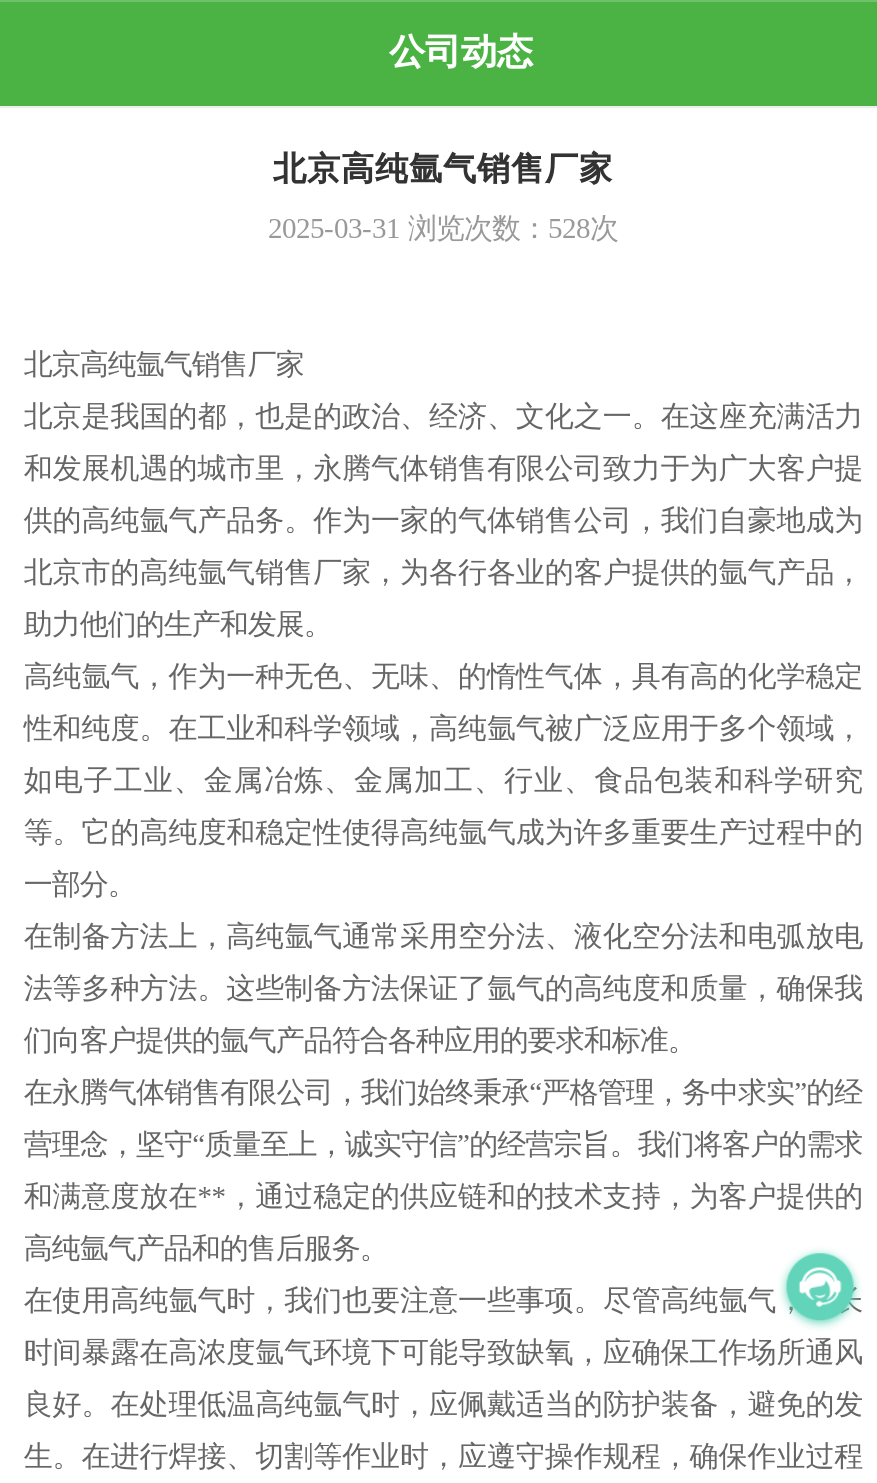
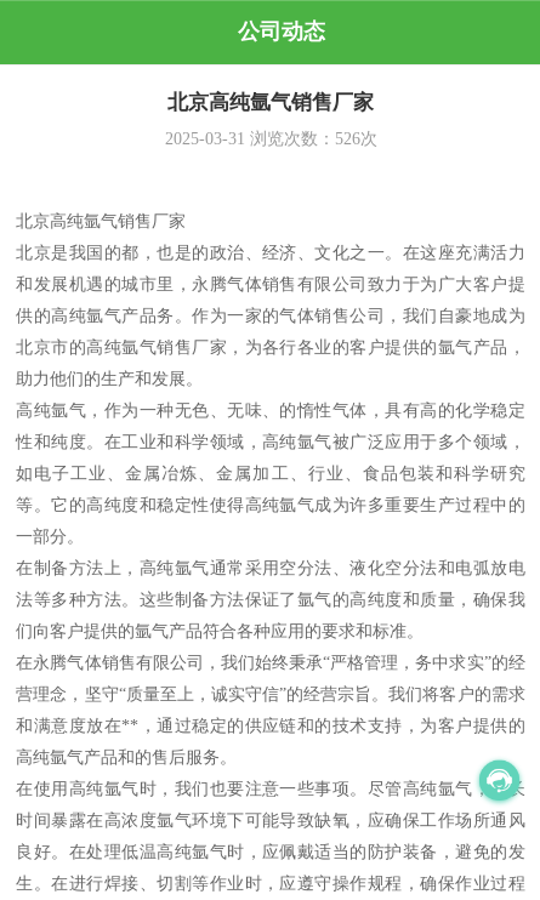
- 2025-03-31浏览次数：528次
+ 2025-03-31浏览次数：526次
